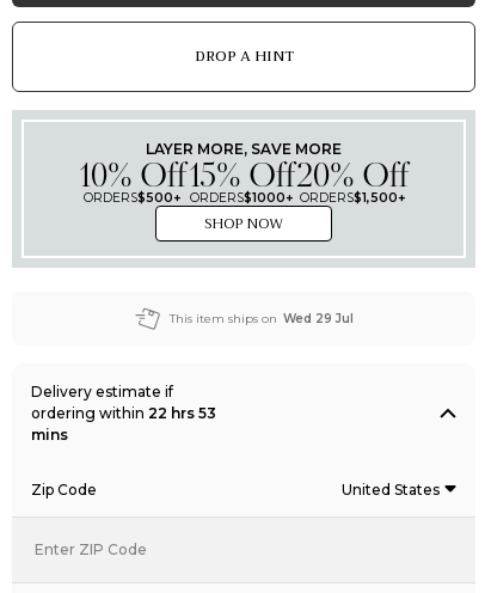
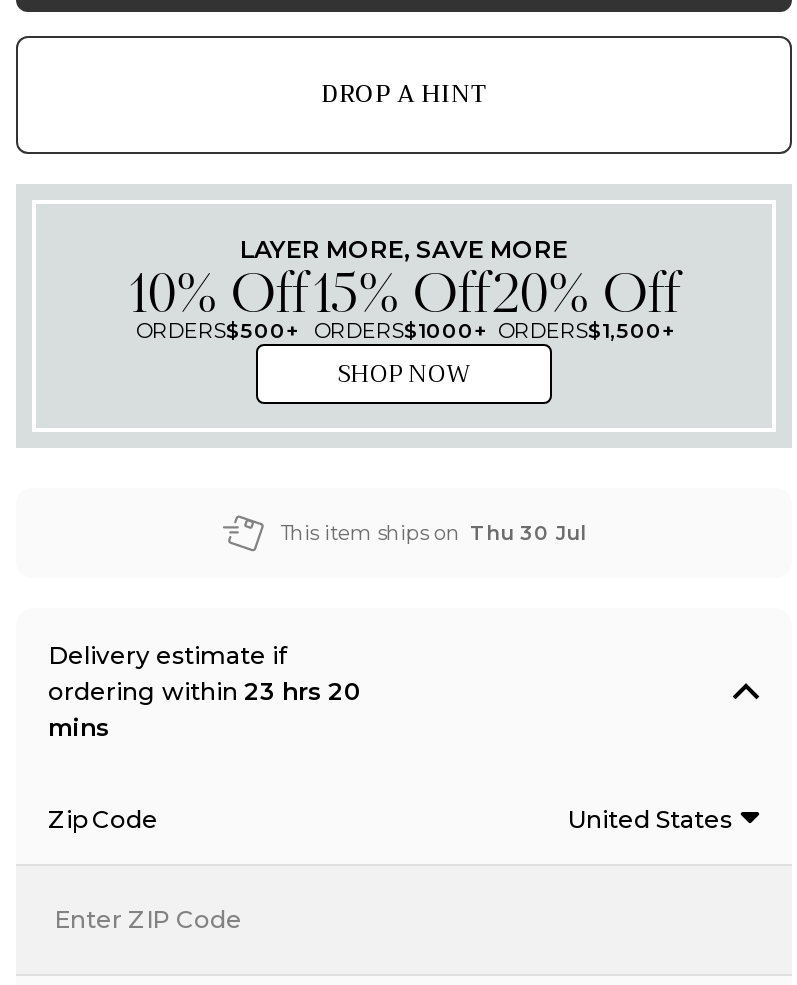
- This item ships on Wed 29 Jul
+ This item ships on Thu 30 Jul

- ordering within 22 hrs 53
+ ordering within 23 hrs 20
